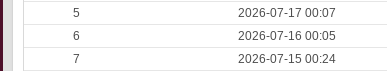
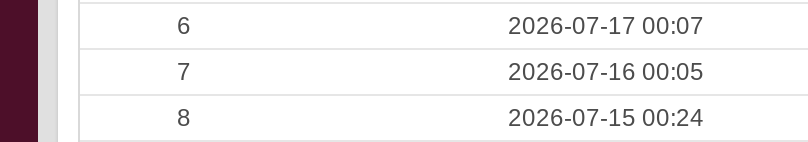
- 5
+ 6

- 6
+ 7

- 7
+ 8
